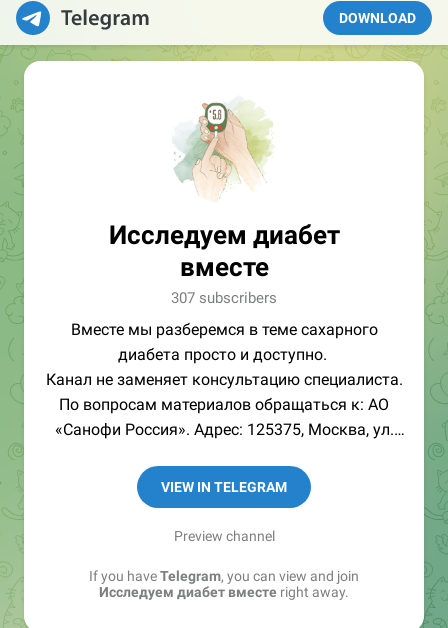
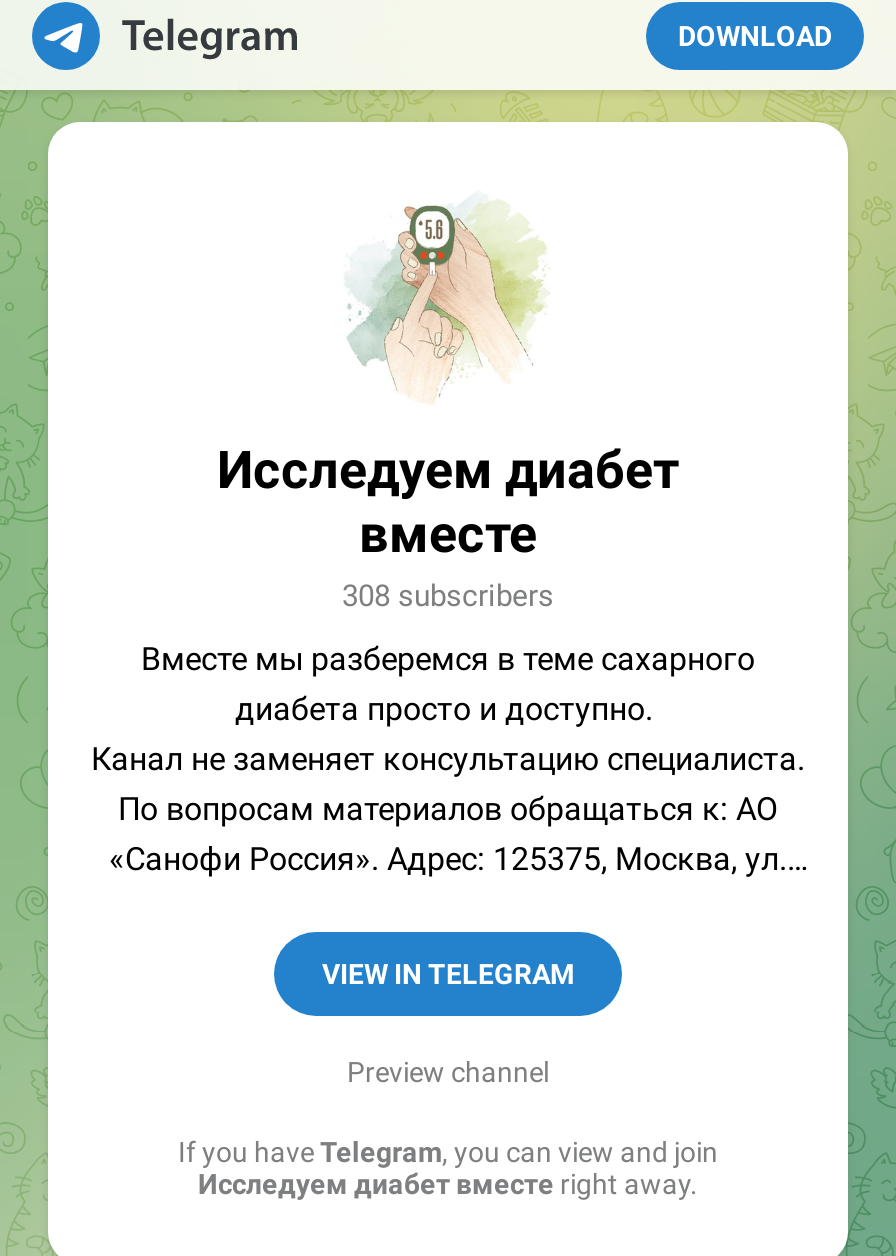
- 307 subscribers
+ 308 subscribers
